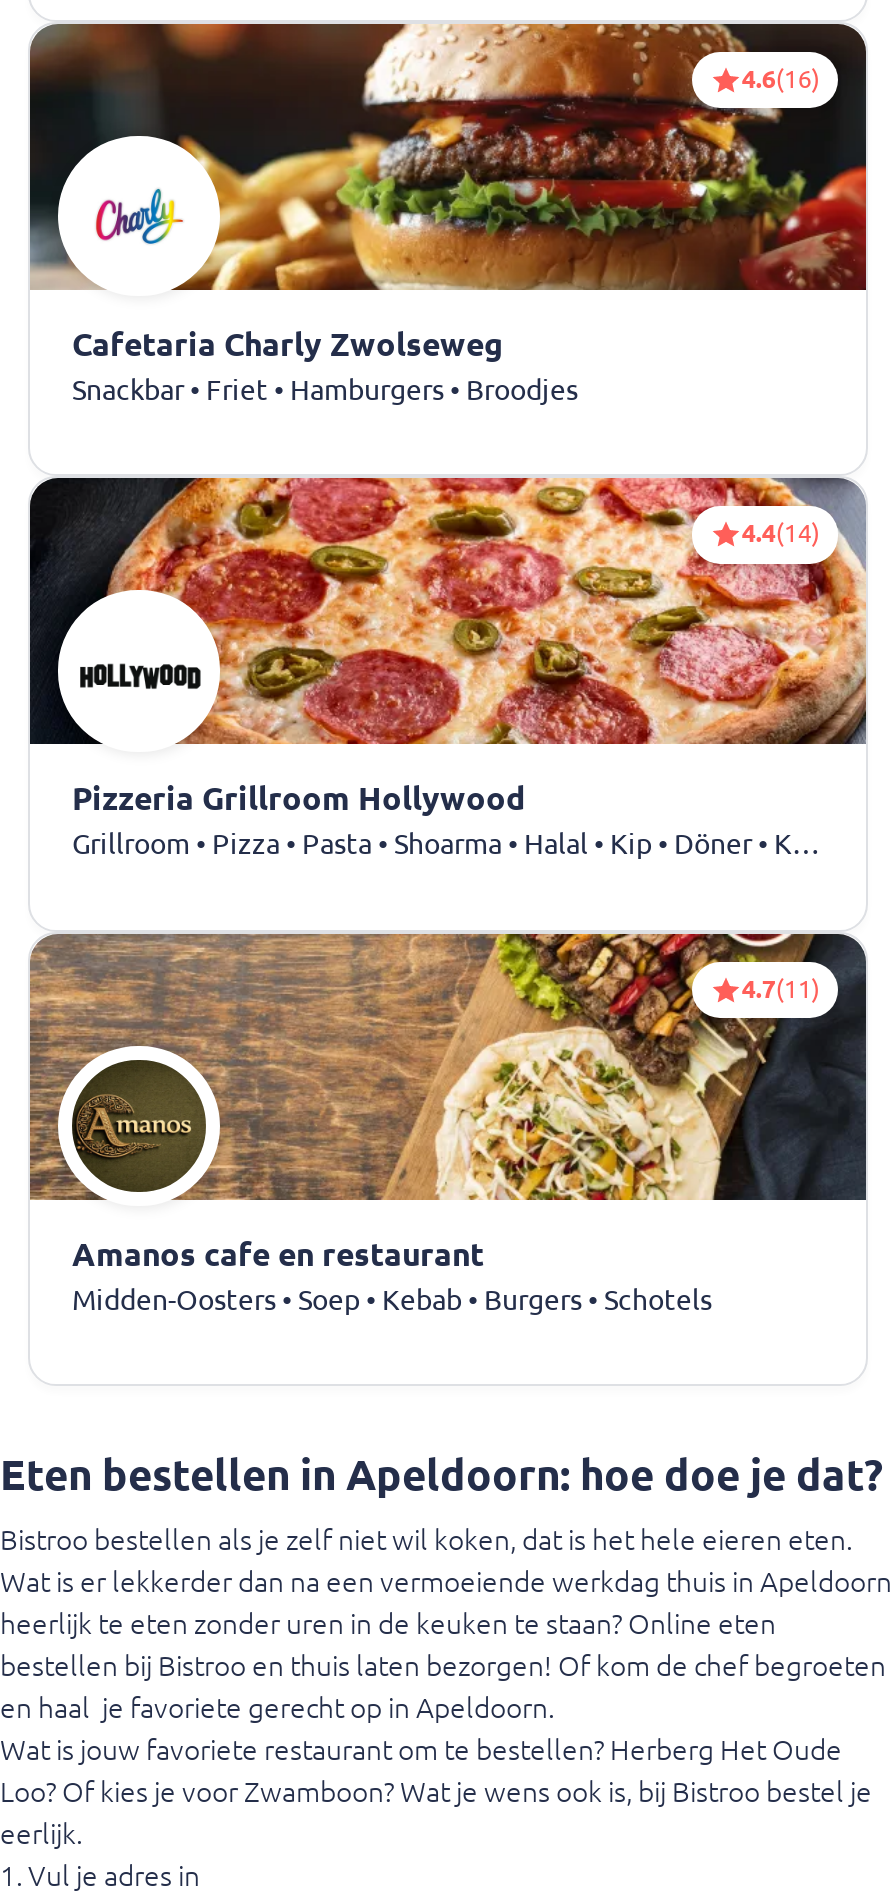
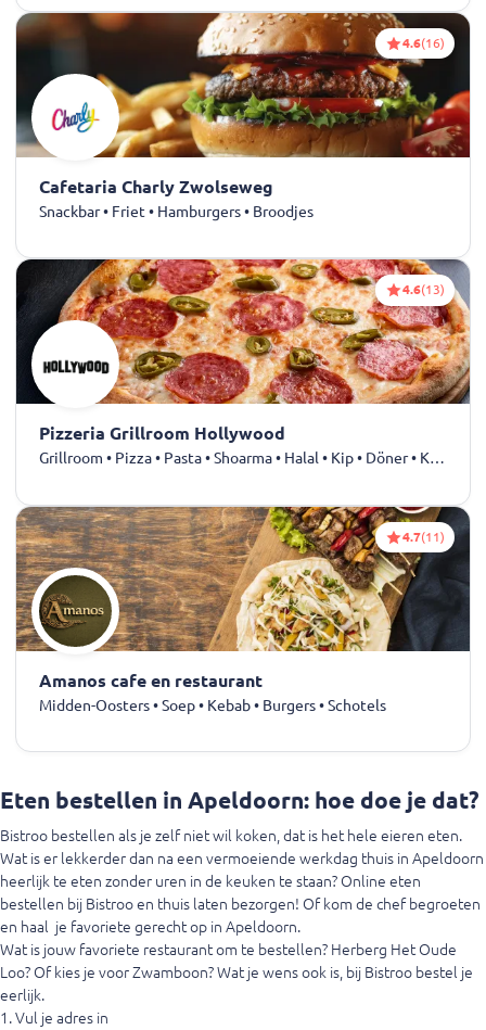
- 4.4(14)
+ 4.6(13)
